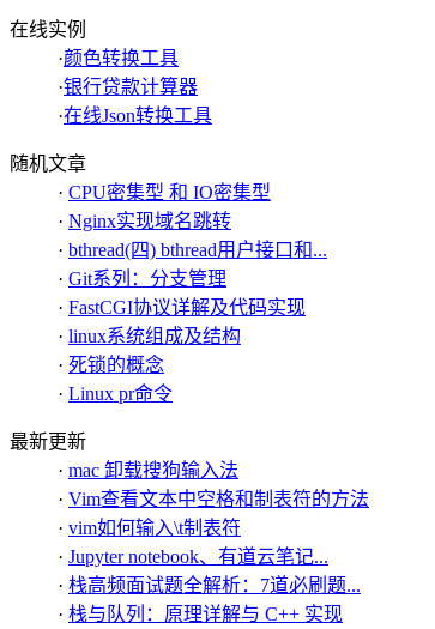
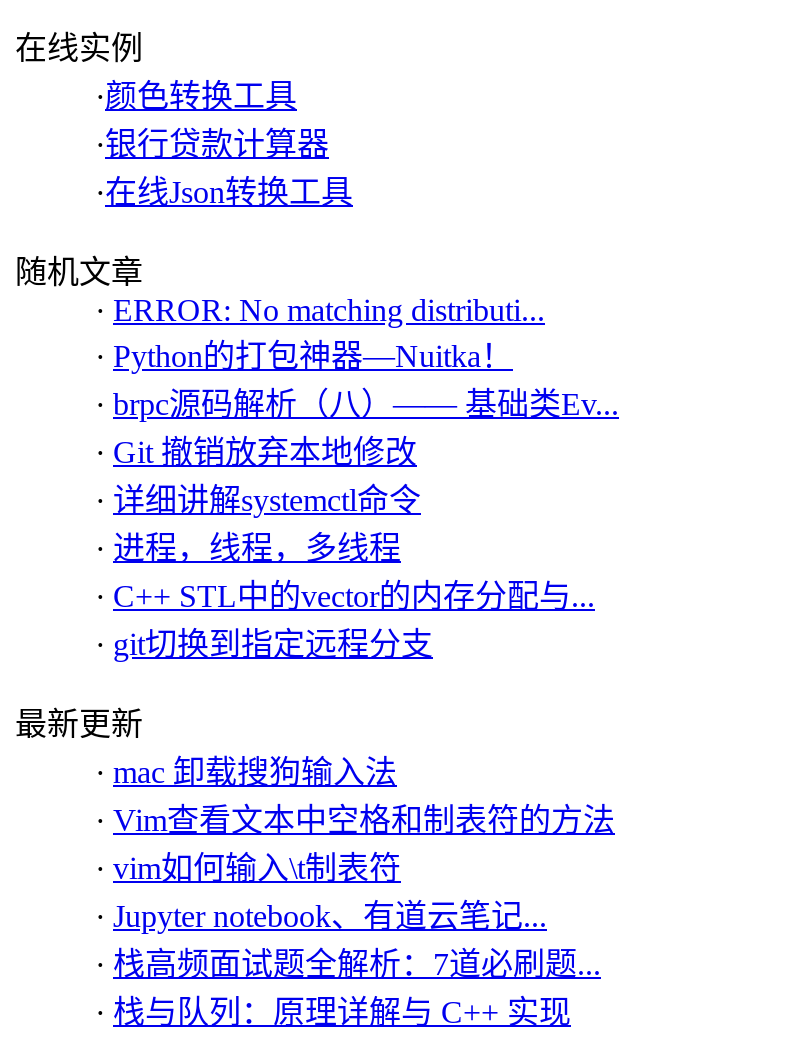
- · CPU密集型 和 IO密集型
- · Nginx实现域名跳转
- · bthread(四) bthread用户接口和...
- · Git系列：分支管理
- · FastCGI协议详解及代码实现
- · linux系统组成及结构
- ·死锁的概念
- · Linux pr命令
+ · ERROR: No matching distributi...
+ · Python的打包神器—Nuitka！
+ · brpc源码解析（八）—— 基础类Ev...
+ · Git 撤销放弃本地修改
+ ·详细讲解systemctl命令
+ ·进程，线程，多线程
+ · C++ STL中的vector的内存分配与...
+ · git切换到指定远程分支
